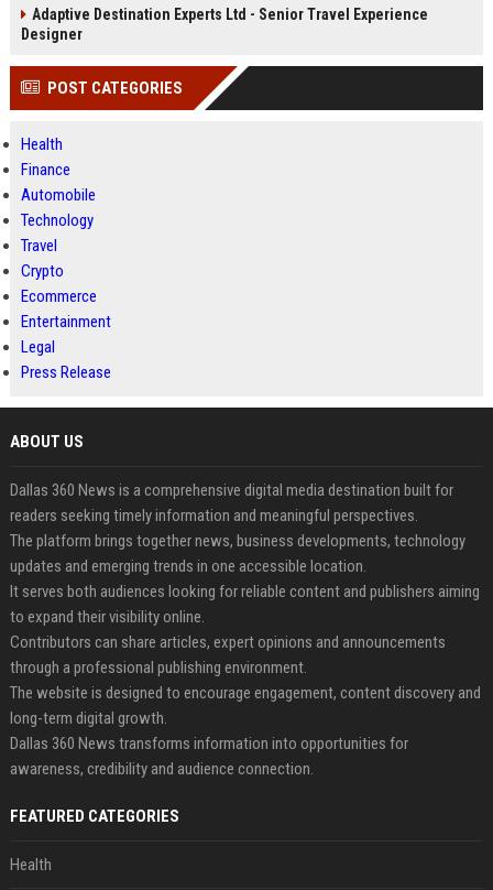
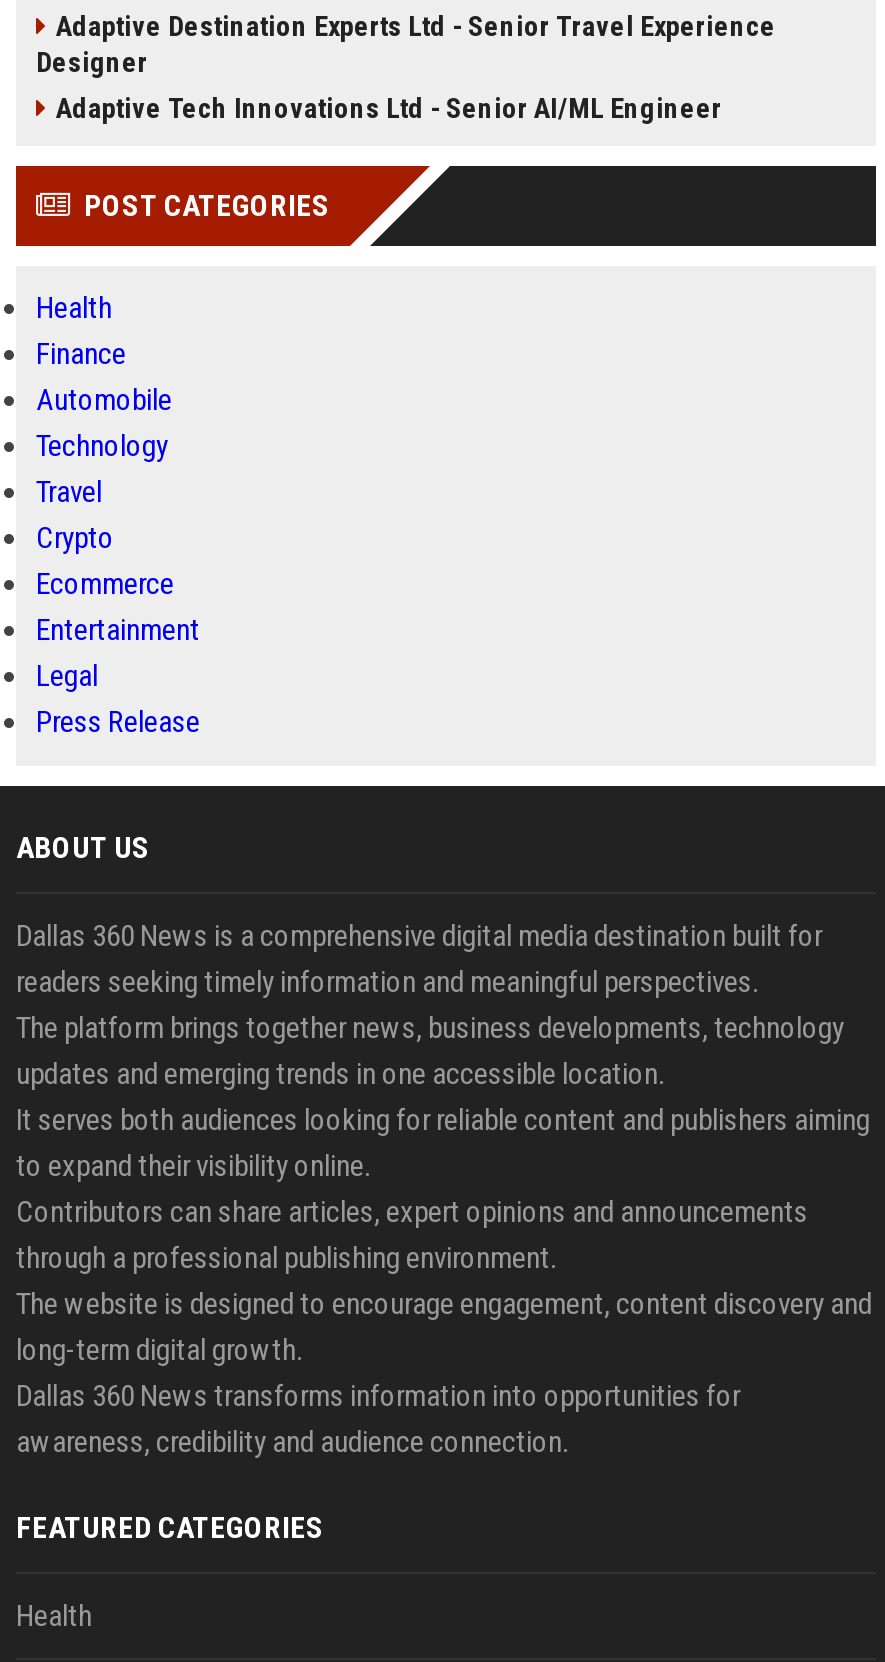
+ Adaptive Tech Innovations Ltd - Senior AI/ML Engineer
